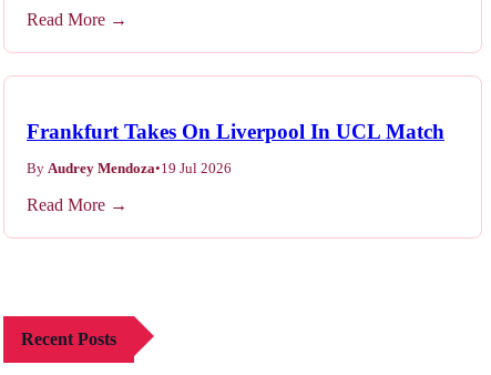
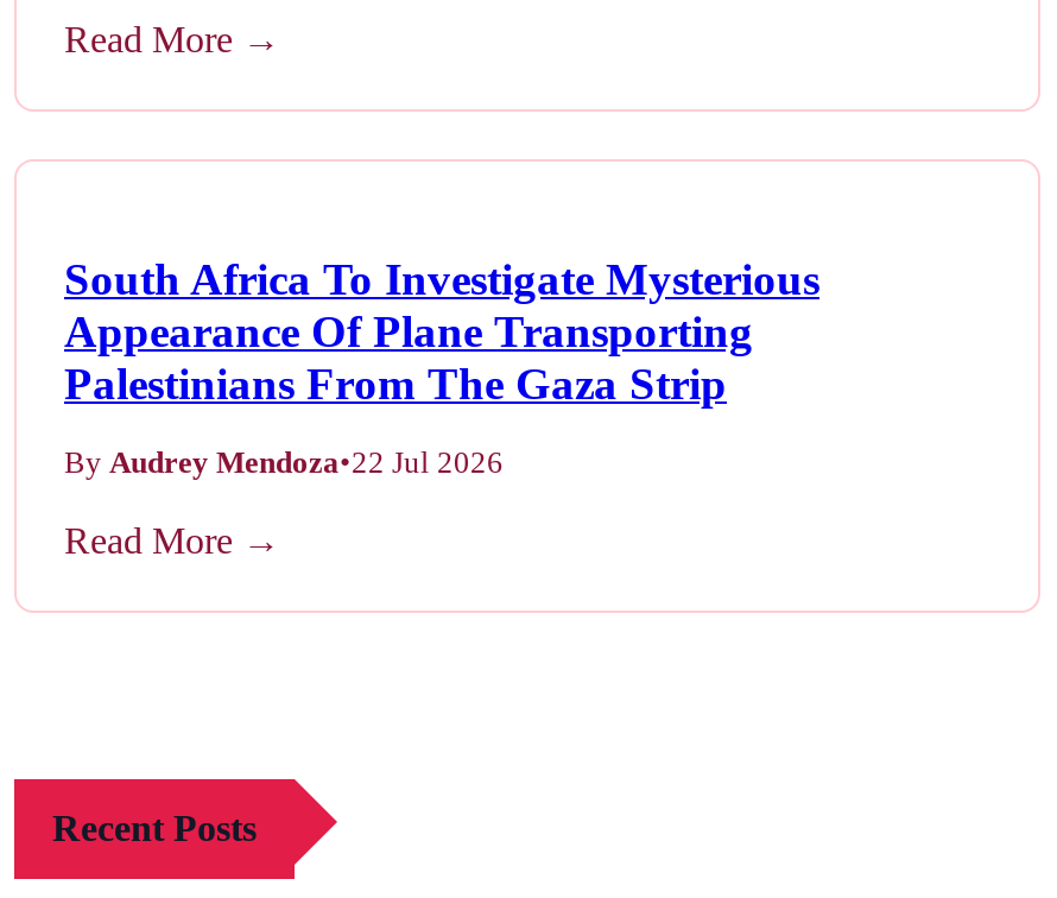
- Frankfurt Takes On Liverpool In UCL Match
+ South Africa To Investigate Mysterious
+ Appearance Of Plane Transporting
+ Palestinians From The Gaza Strip

- By Audrey Mendoza•19 Jul 2026
+ By Audrey Mendoza•22 Jul 2026
